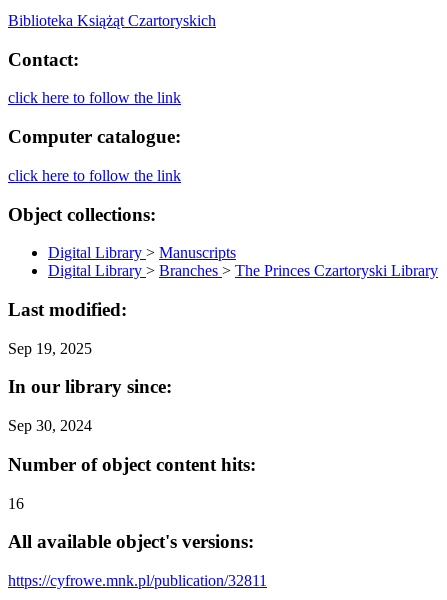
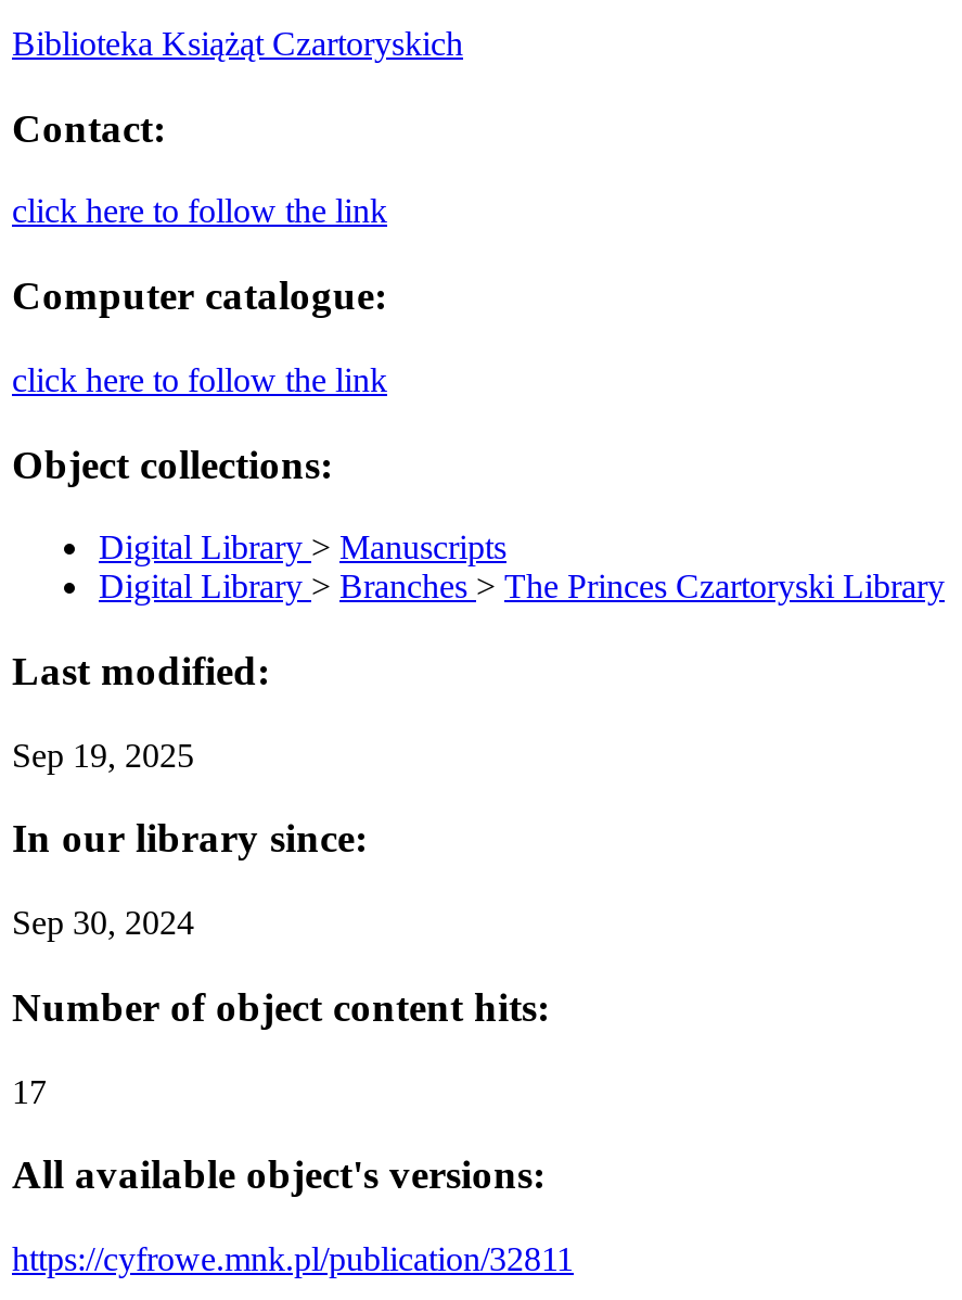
- 16
+ 17
